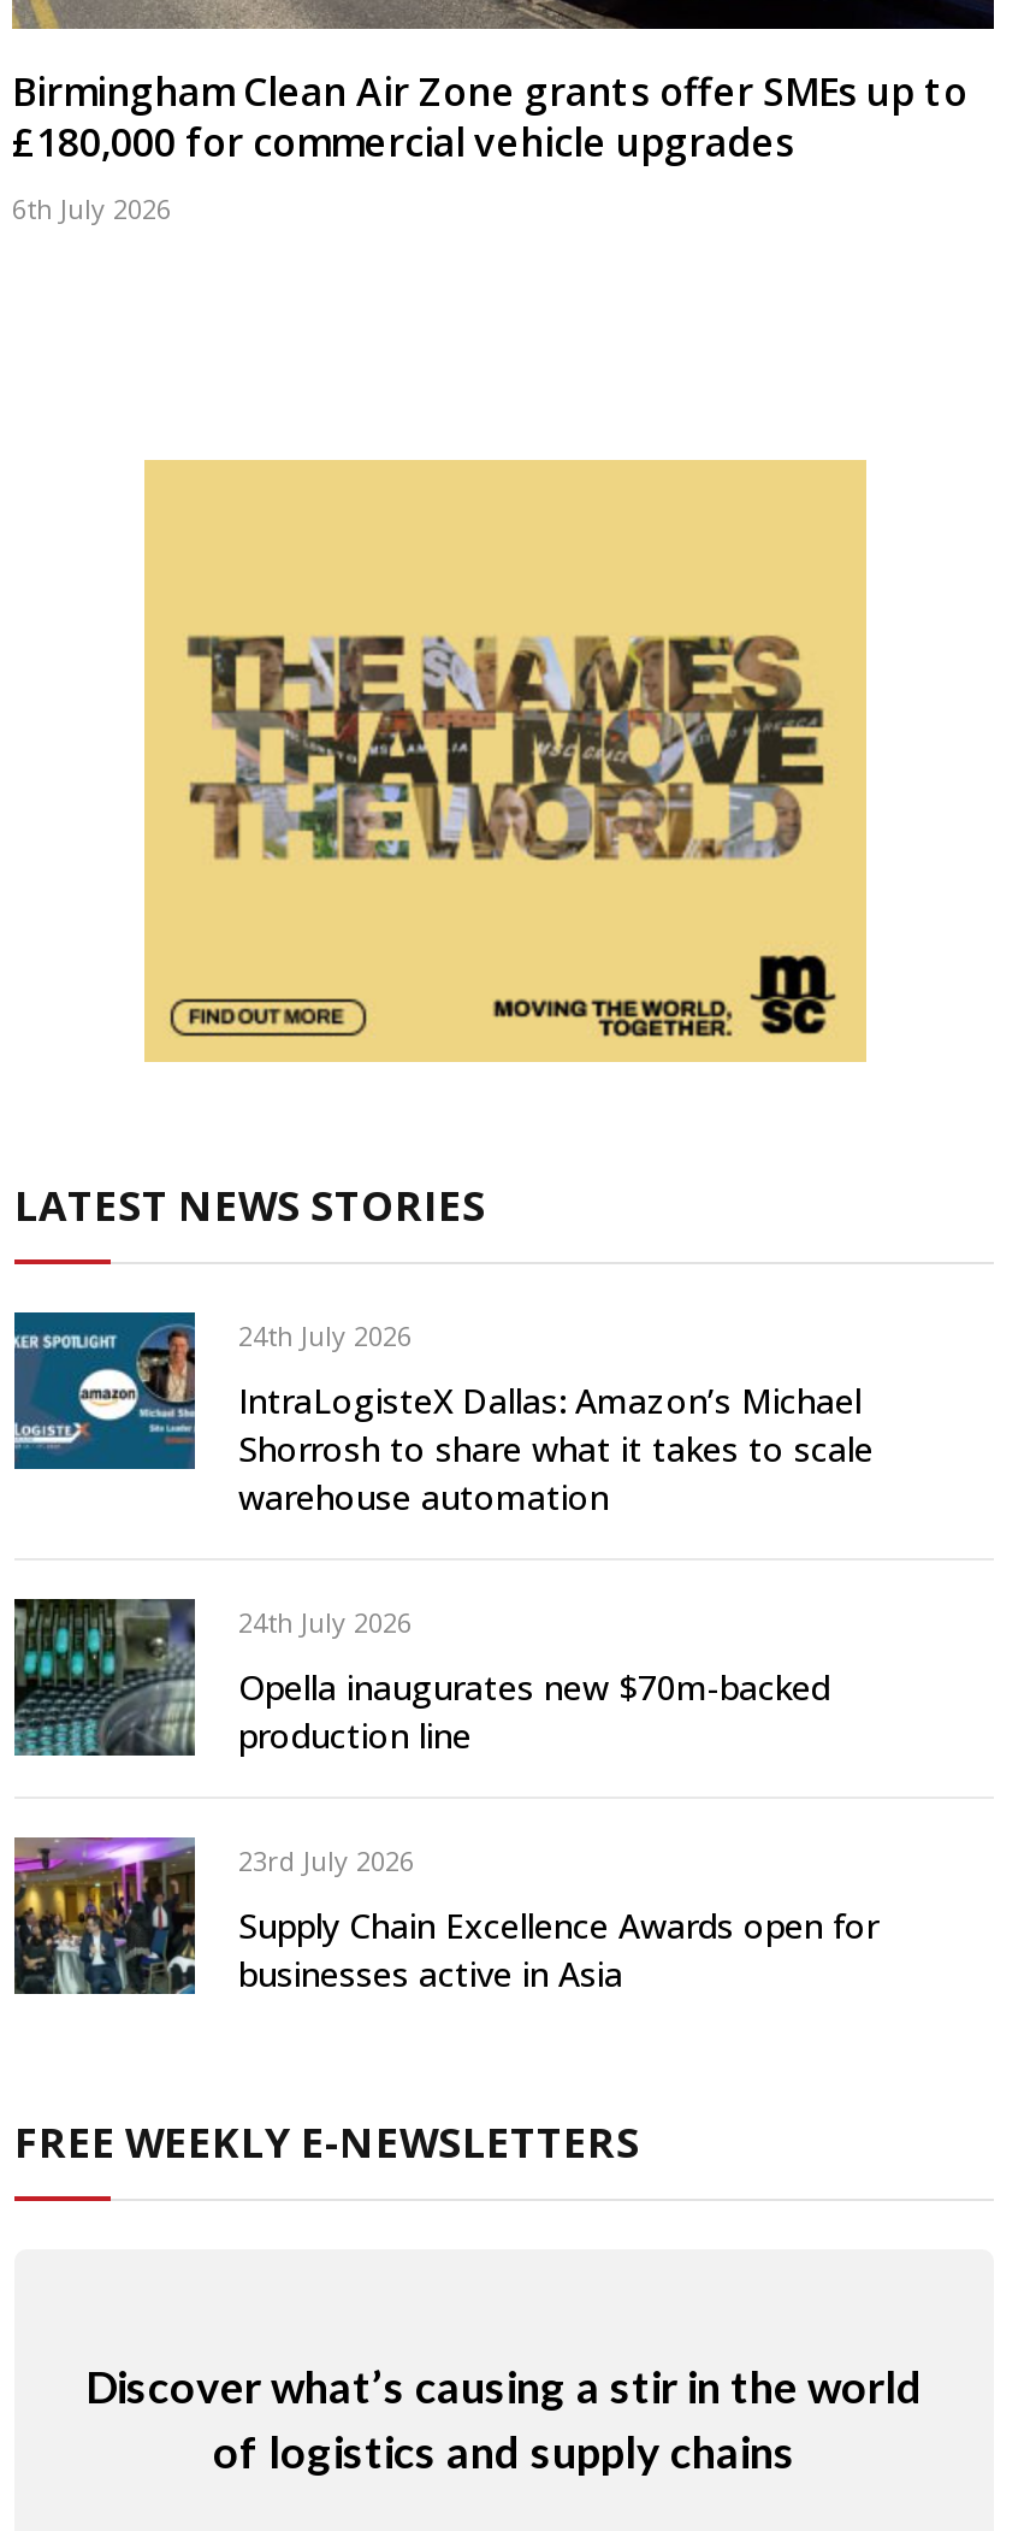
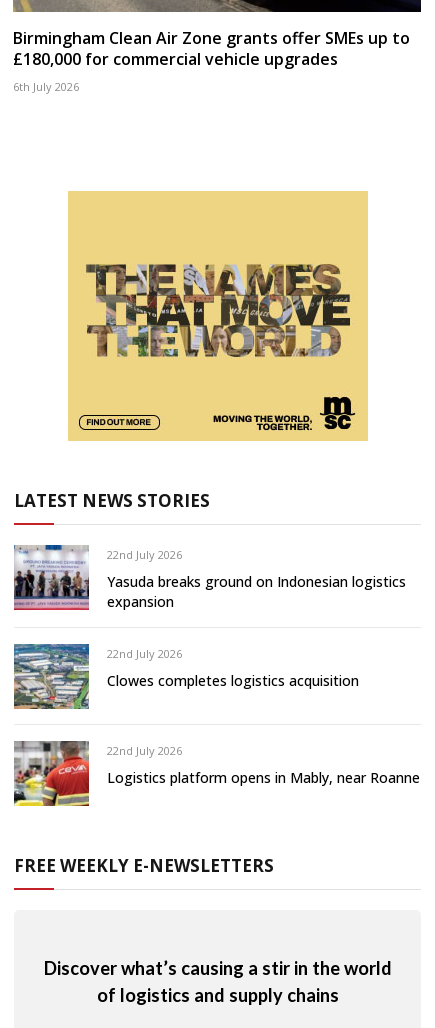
- [image]
- 24th July 2026
+ [image]
+ 22nd July 2026

- IntraLogisteX Dallas: Amazon’s Michael
- Shorrosh to share what it takes to scale
- warehouse automation
+ Yasuda breaks ground on Indonesian logistics
+ expansion

- [image]
- 24th July 2026
+ [image]
+ 22nd July 2026

- Opella inaugurates new $70m-backed
- production line
+ Clowes completes logistics acquisition

- [image]
- 23rd July 2026
+ [image]
+ 22nd July 2026

- Supply Chain Excellence Awards open for
- businesses active in Asia
+ Logistics platform opens in Mably, near Roanne
